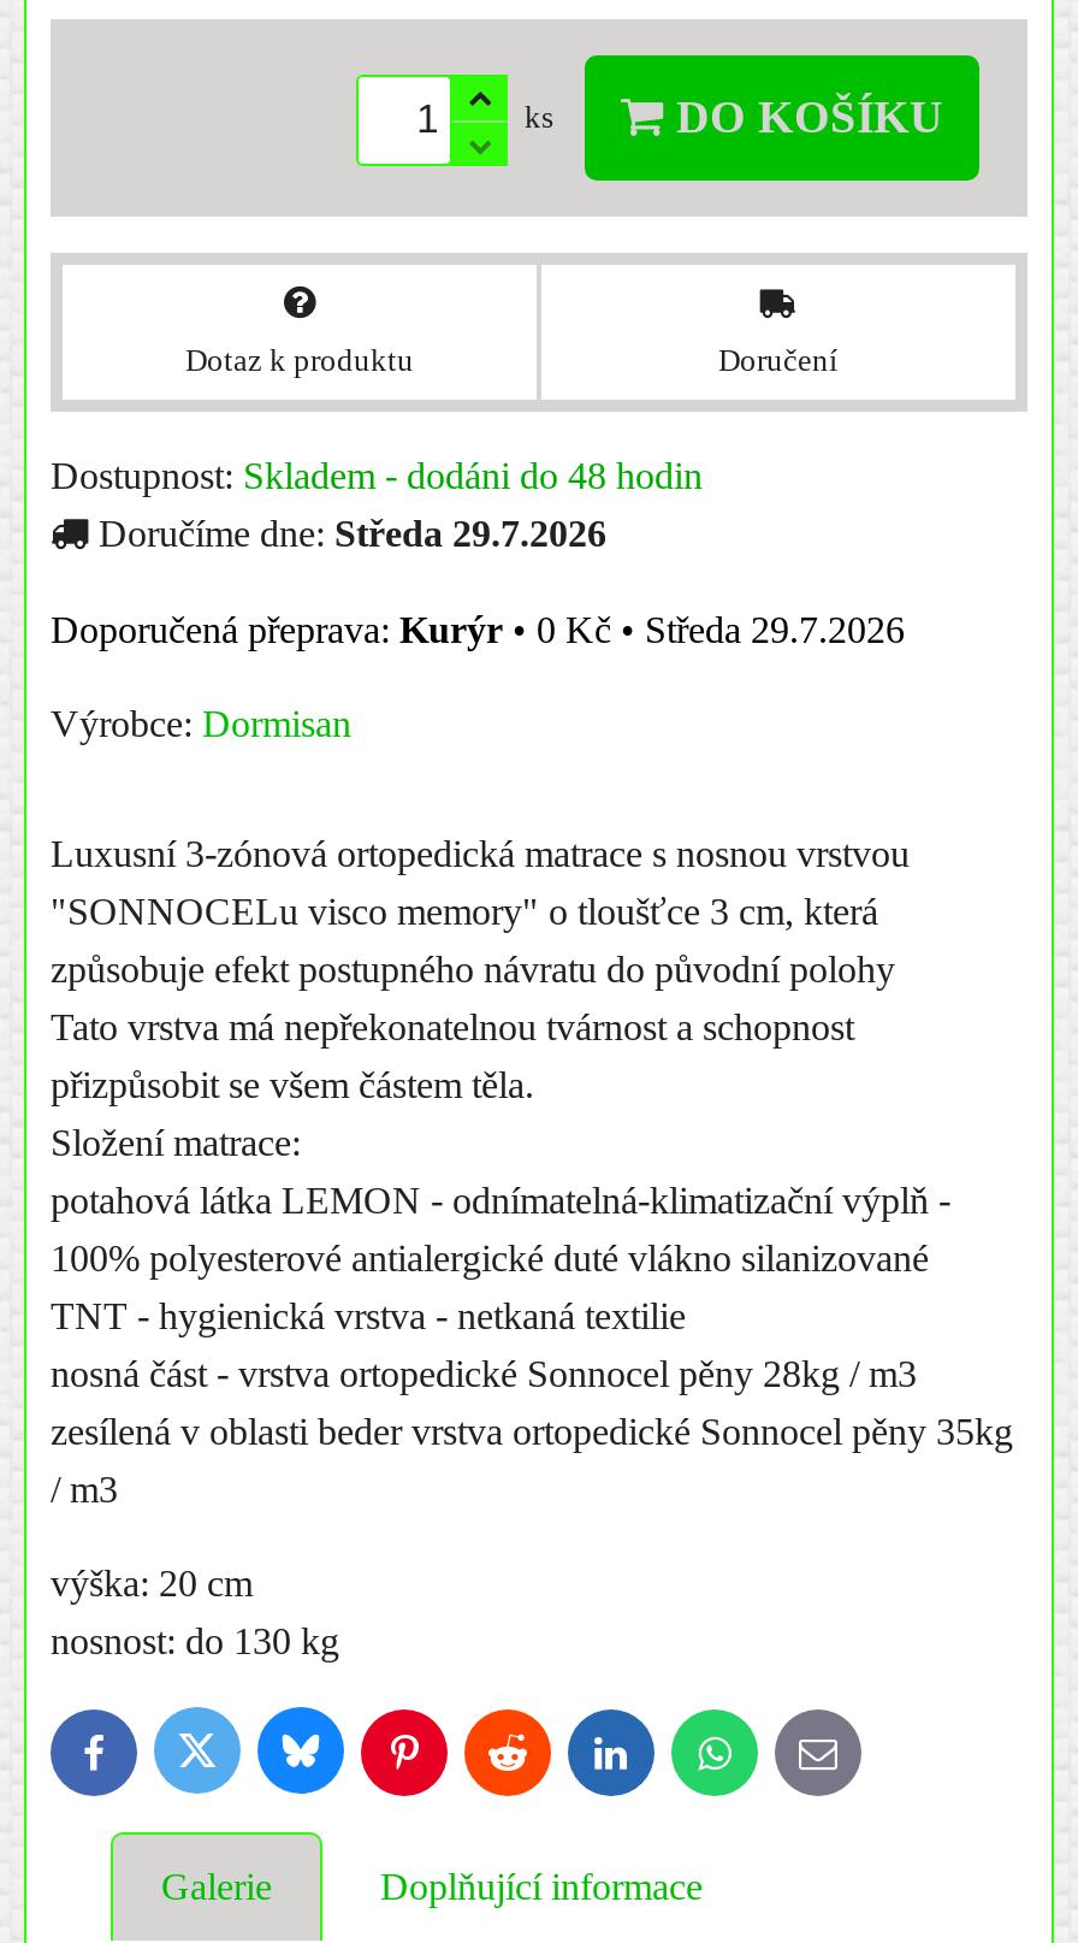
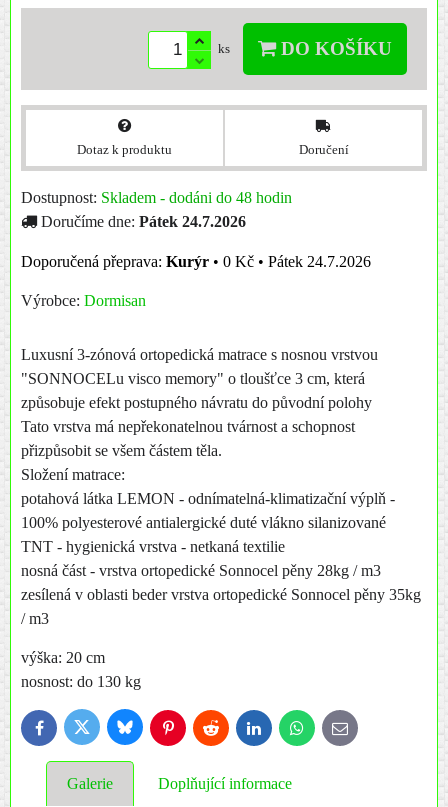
- Doručíme dne: Středa 29.7.2026
+ Doručíme dne: Pátek 24.7.2026

- Kurýr • 0 Kč • Středa 29.7.2026
+ Kurýr • 0 Kč • Pátek 24.7.2026
